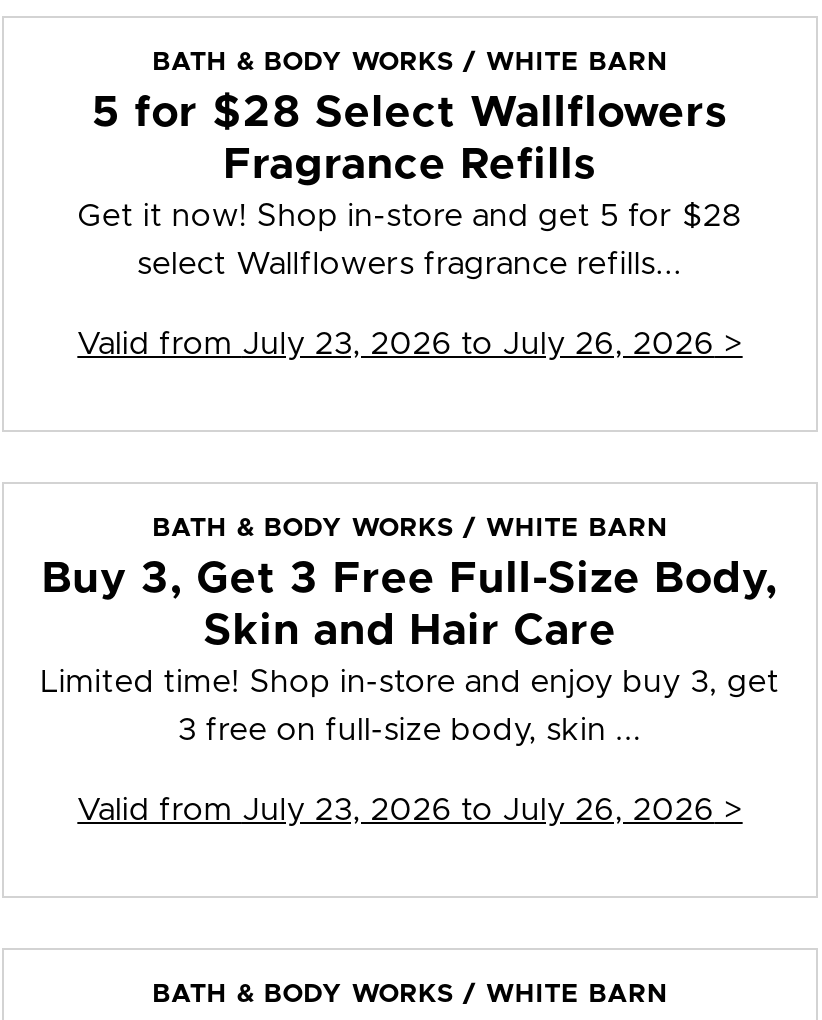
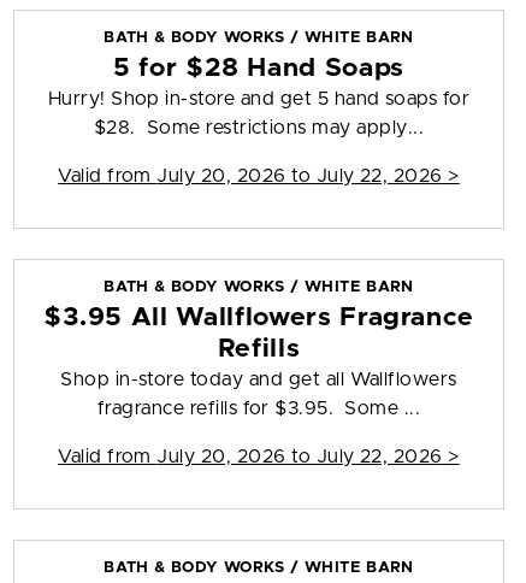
- 5 for $28 Select Wallflowers
- Fragrance Refills
- Get it now! Shop in-store and get 5 for $28
+ 5 for $28 Hand Soaps
+ Hurry! Shop in-store and get 5 hand soaps for

- select Wallflowers fragrance refills...
+ $28. Some restrictions may apply...

- Valid from July 23, 2026 to July 26, 2026 >
+ Valid from July 20, 2026 to July 22, 2026 >

- Buy 3, Get 3 Free Full-Size Body,
- Skin and Hair Care
- Limited time! Shop in-store and enjoy buy 3, get
+ $3.95 All Wallflowers Fragrance
+ Refills
+ Shop in-store today and get all Wallflowers

- 3 free on full-size body, skin ...
+ fragrance refills for $3.95. Some ...

- Valid from July 23, 2026 to July 26, 2026 >
+ Valid from July 20, 2026 to July 22, 2026 >
